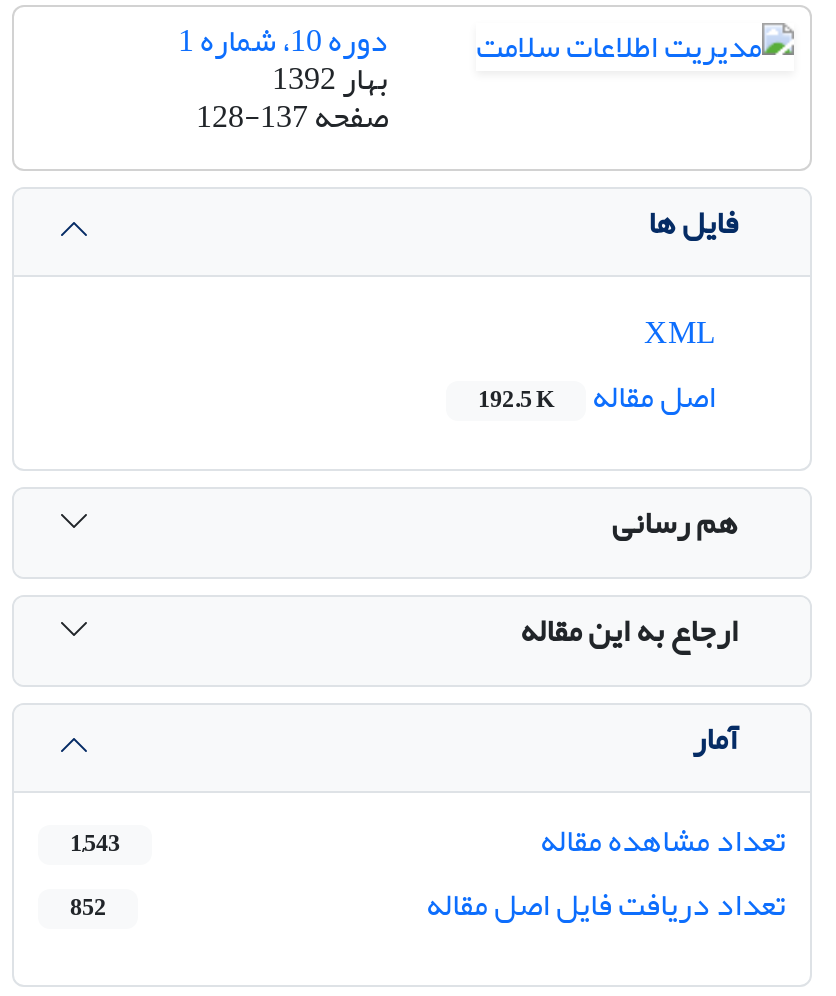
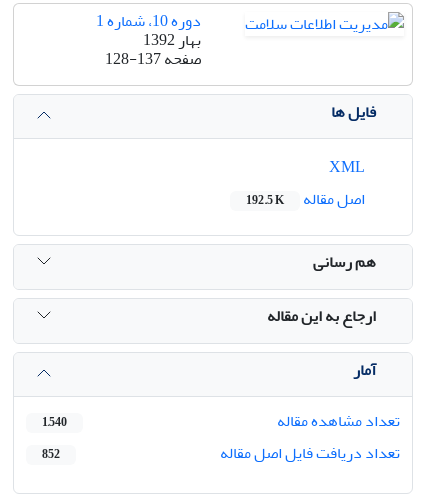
- 1,543
+ 1,540
